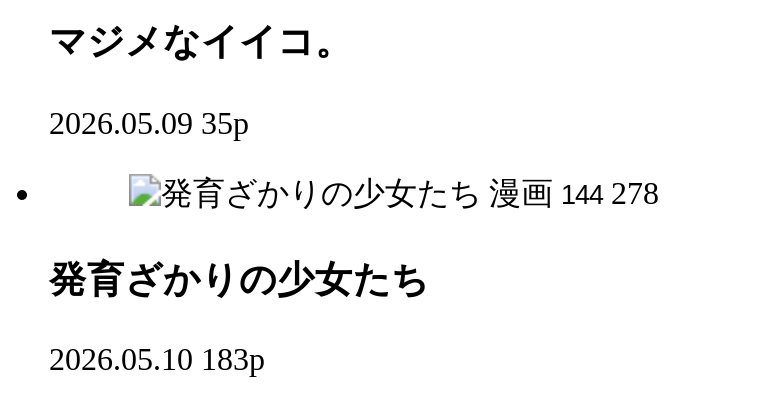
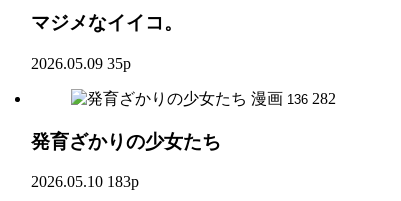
- 漫画 144 278
+ 漫画 136 282
